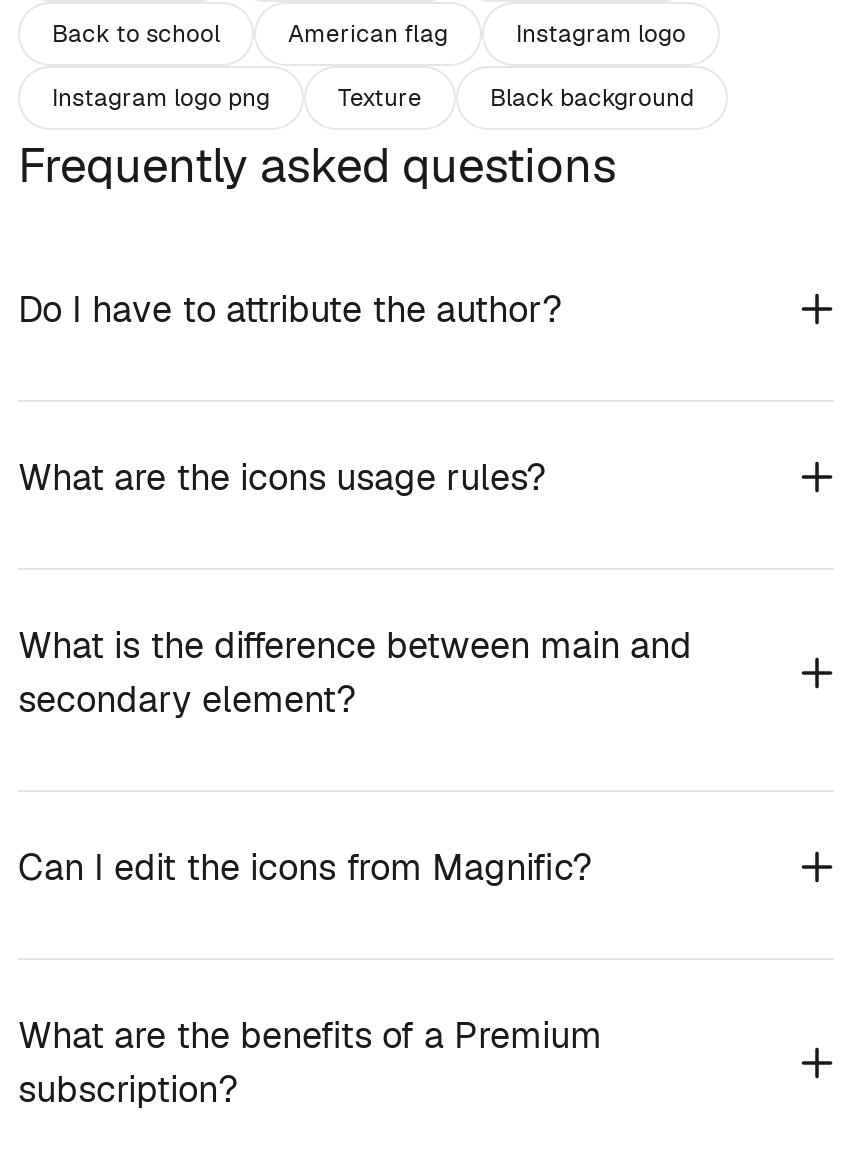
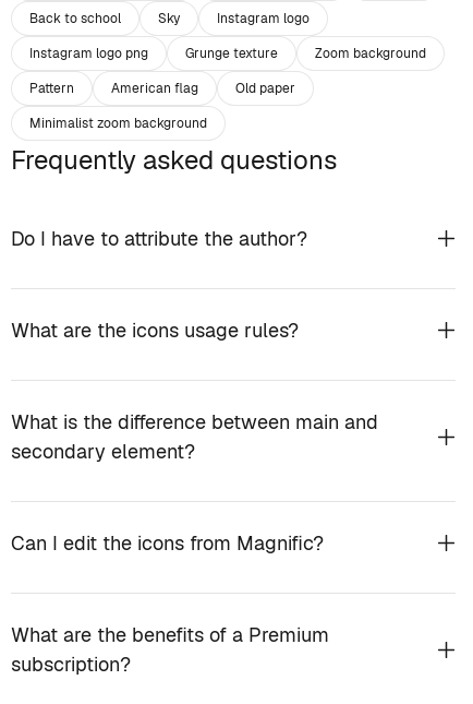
moved down: American flag

+ Sky

- Texture
- Black background
+ Grunge texture
+ Zoom background
+ Pattern
+ Old paper
+ Minimalist zoom background
